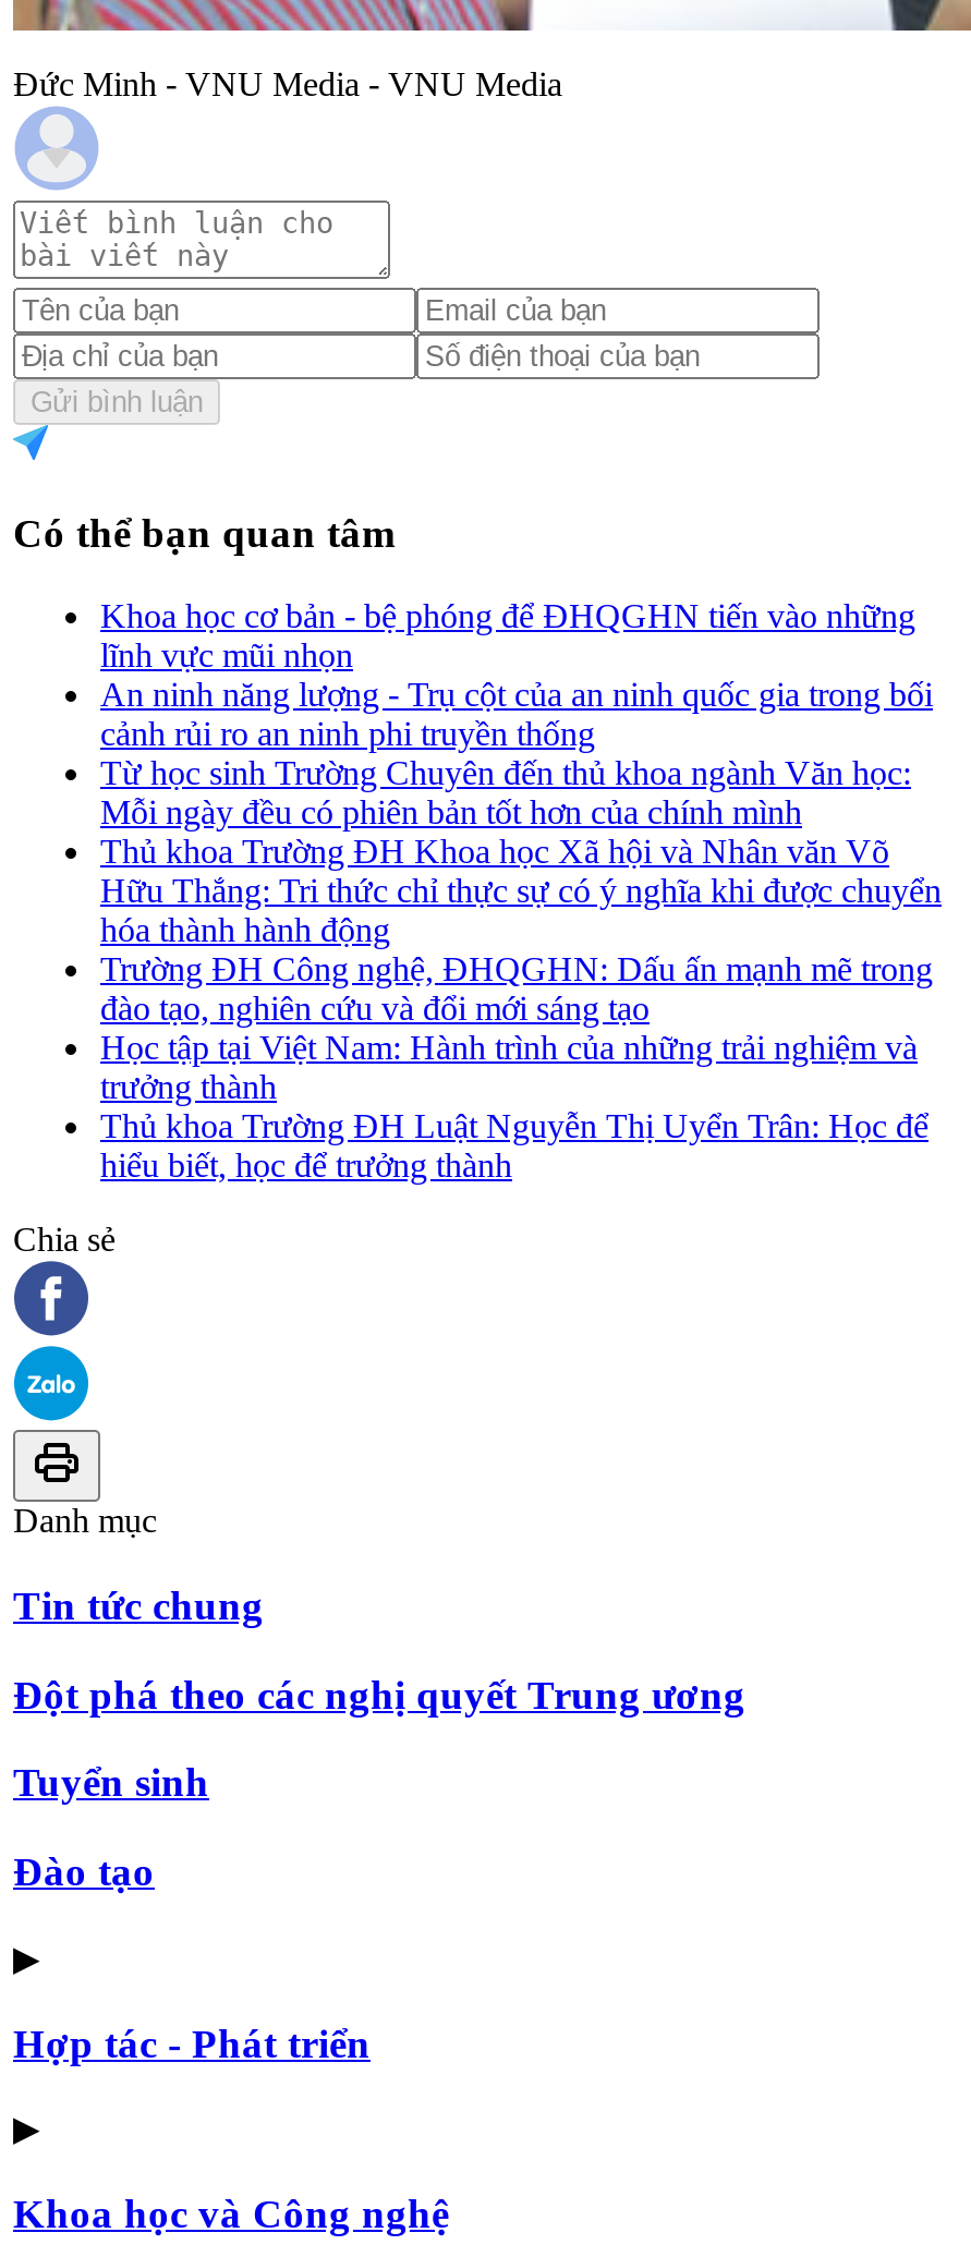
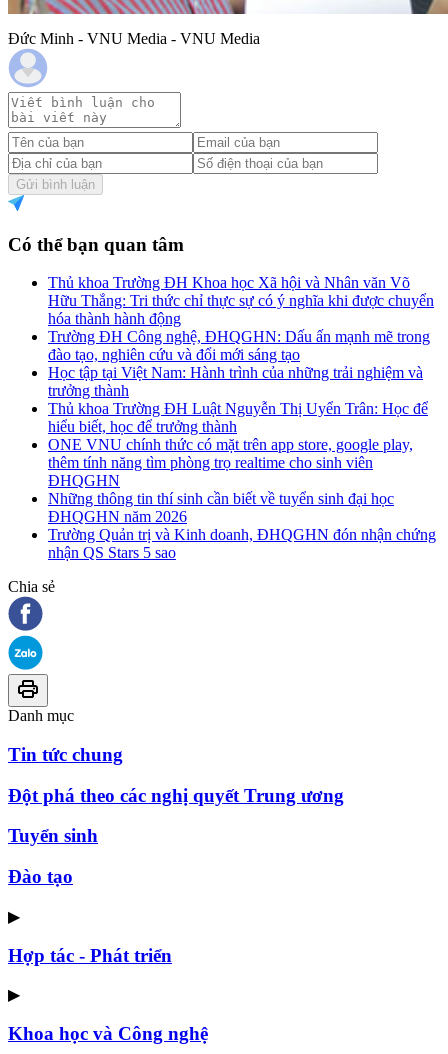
- Khoa học cơ bản - bệ phóng để ĐHQGHN tiến vào những
- lĩnh vực mũi nhọn
- An ninh năng lượng - Trụ cột của an ninh quốc gia trong bối
- cảnh rủi ro an ninh phi truyền thống
- Từ học sinh Trường Chuyên đến thủ khoa ngành Văn học:
- Mỗi ngày đều có phiên bản tốt hơn của chính mình

moved up: Thủ khoa Trường ĐH Khoa học Xã hội và Nhân văn Võ | Hữu Thắng: Tri thức chỉ thực sự có ý nghĩa khi được chuyển | hóa thành hành động | ... | Thủ khoa Trường ĐH Luật Nguyễn Thị Uyển Trân: Học để | hiểu biết, học để trưởng thành

+ ONE VNU chính thức có mặt trên app store, google play,
+ thêm tính năng tìm phòng trọ realtime cho sinh viên
+ ĐHQGHN
+ Những thông tin thí sinh cần biết về tuyển sinh đại học
+ ĐHQGHN năm 2026
+ Trường Quản trị và Kinh doanh, ĐHQGHN đón nhận chứng
+ nhận QS Stars 5 sao
